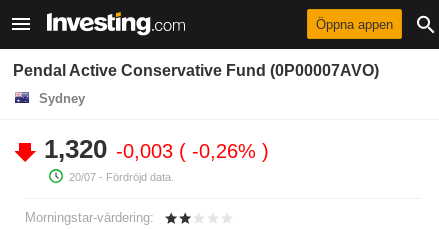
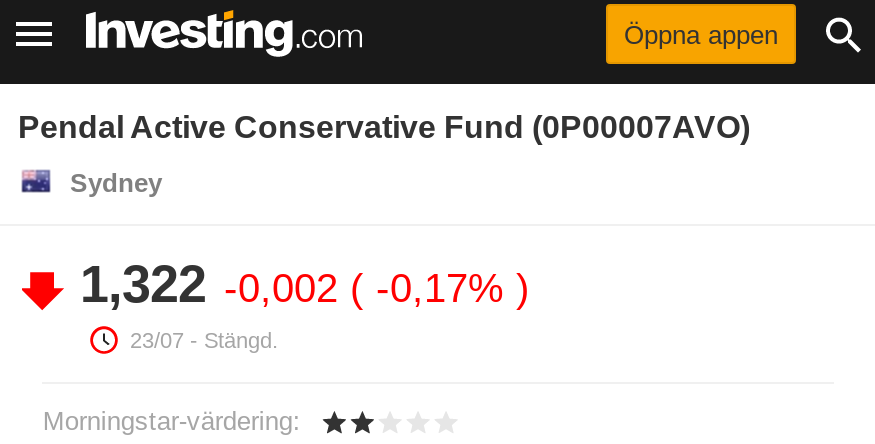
- 1,320 -0,003 -0,26%
- 20/07 - Fördröjd data.
+ 1,322 -0,002 -0,17%
+ 23/07 - Stängd.
